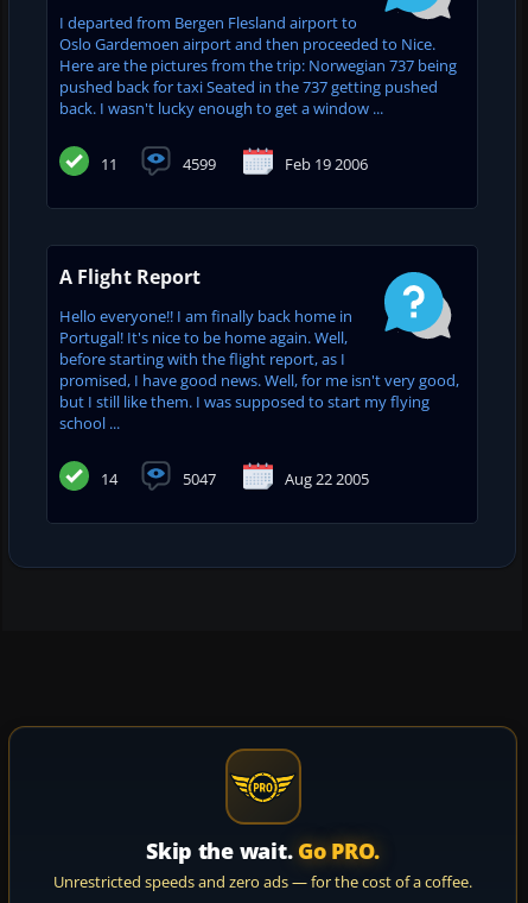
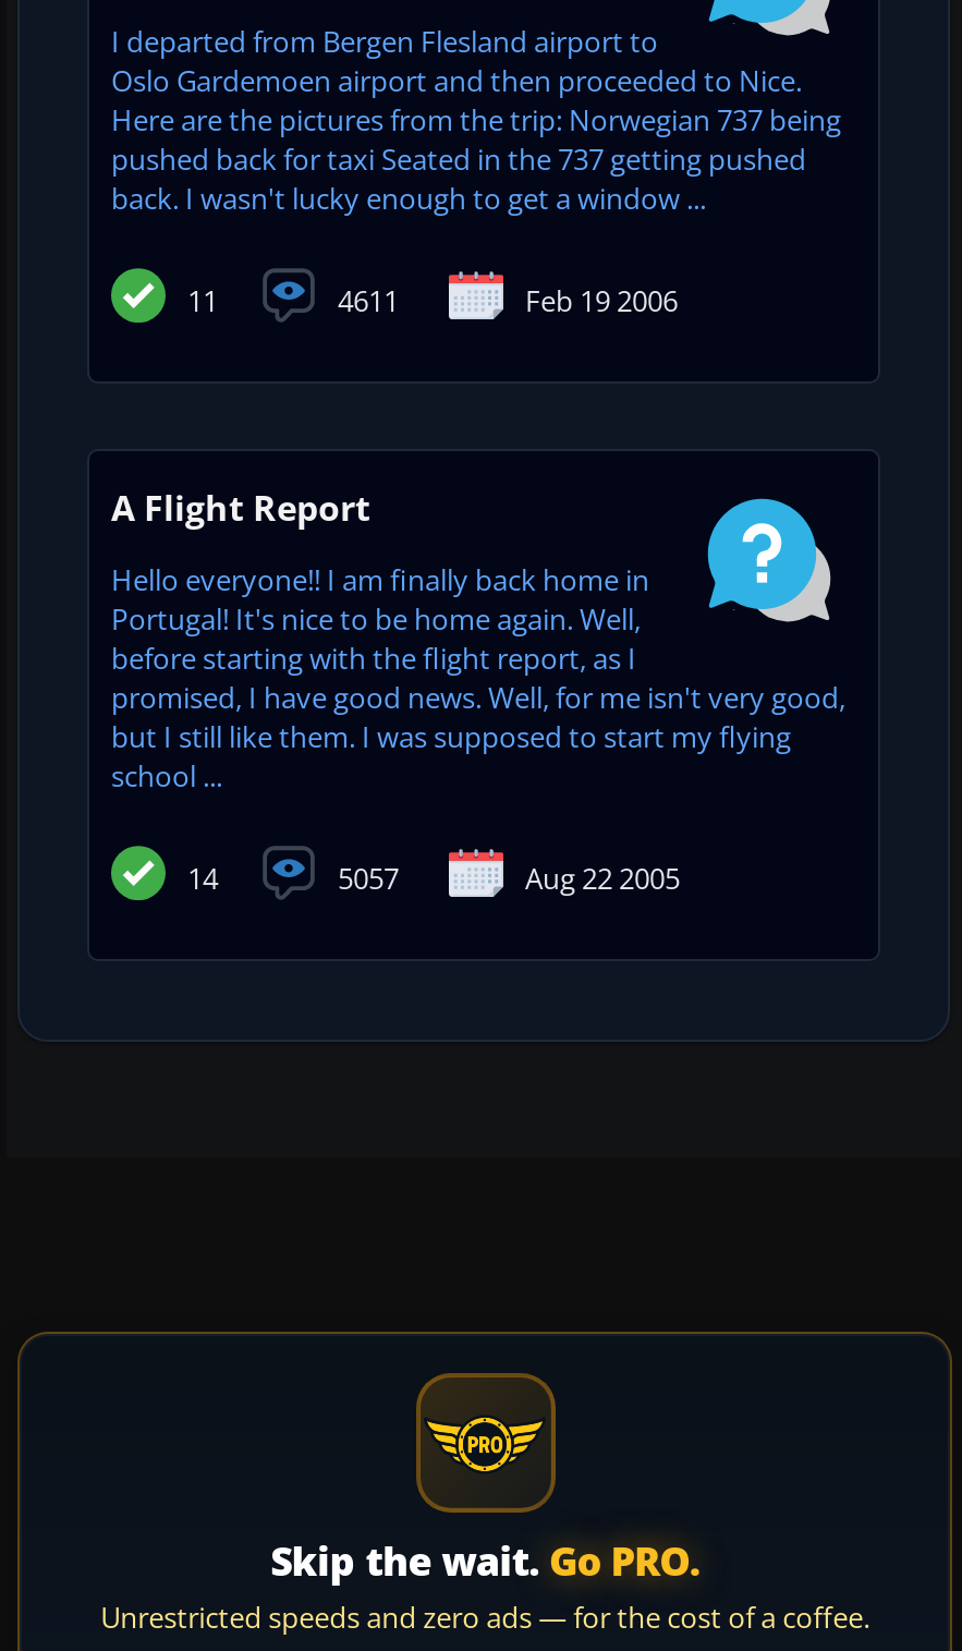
- 4599
+ 4611

- 5047
+ 5057
